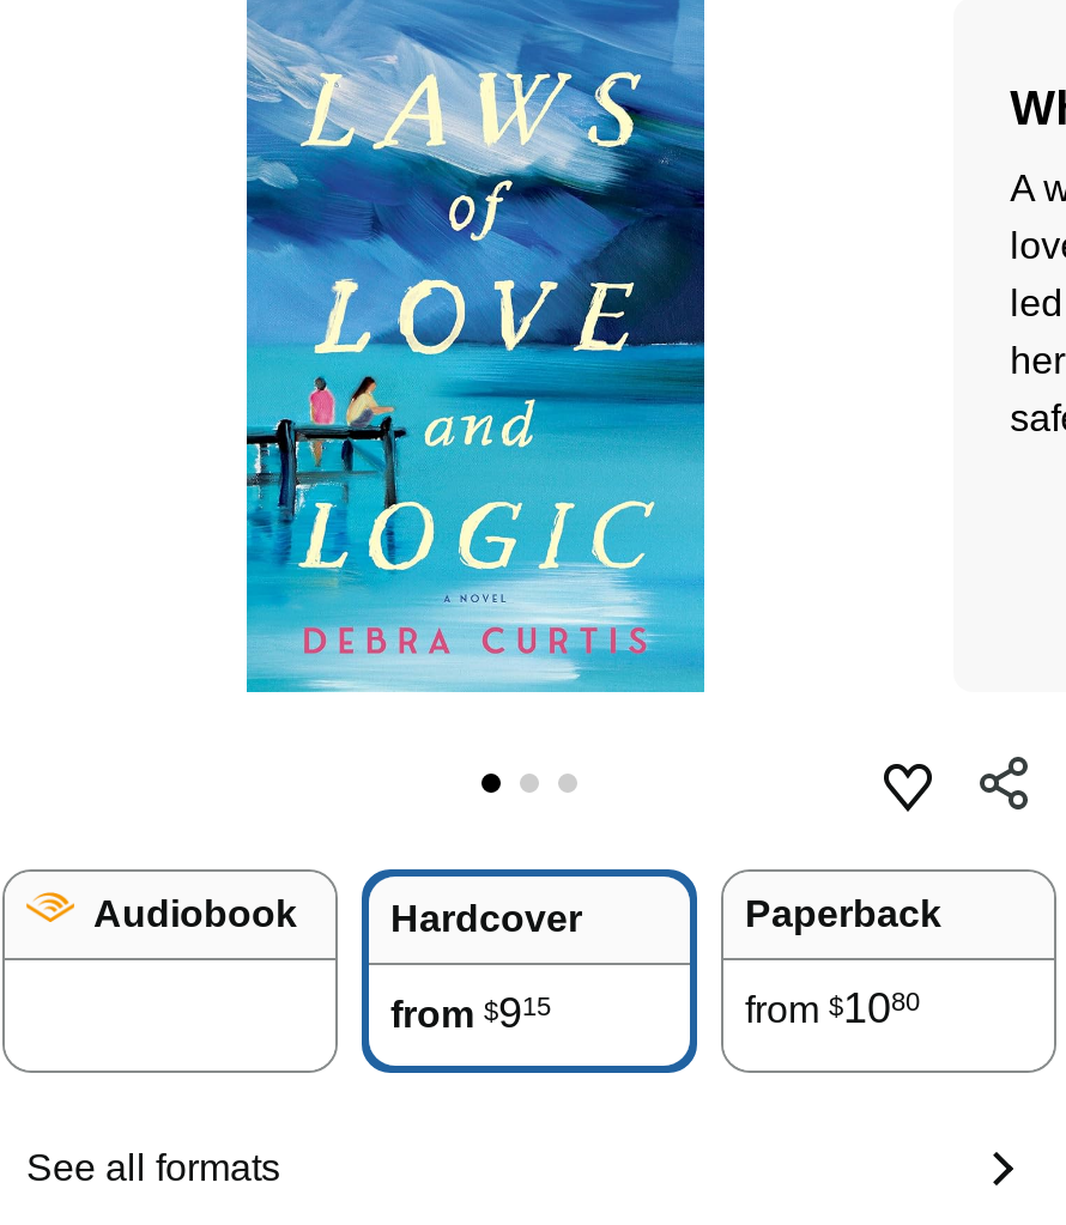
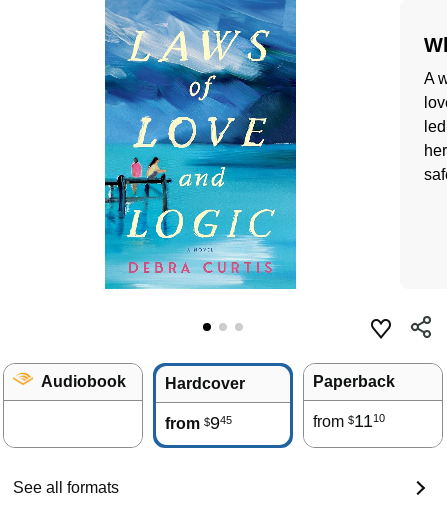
- from $915
+ from $945

- from $1080
+ from $1110
